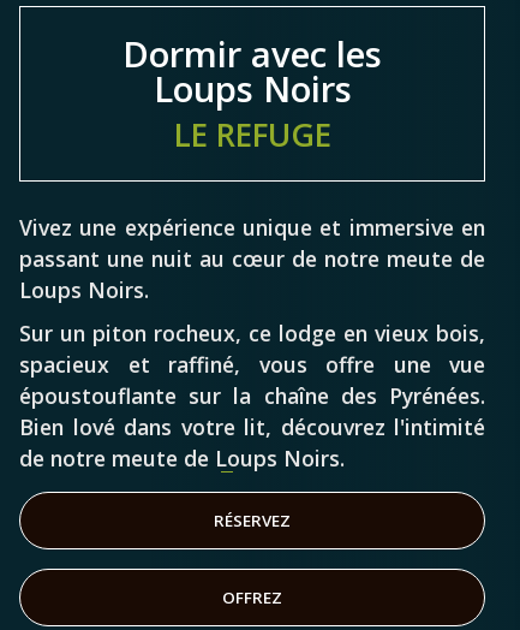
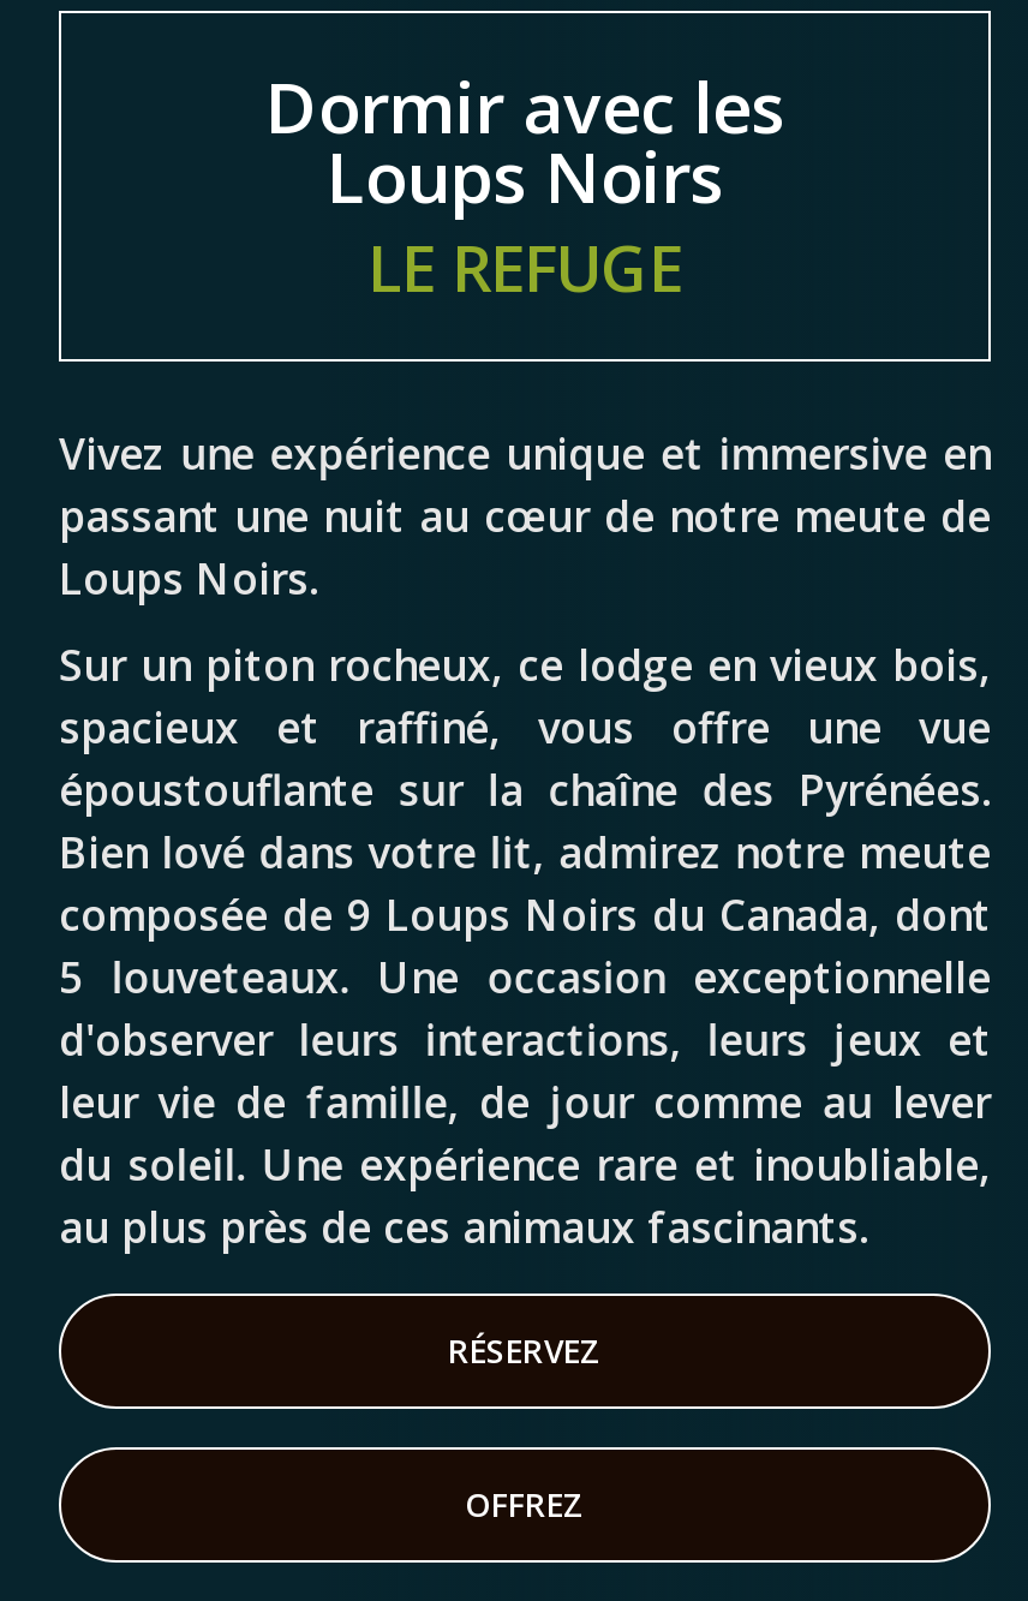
- Bien lové dans votre lit, découvrez l'intimité
- de notre meute de Loups Noirs.
+ Bien lové dans votre lit, admirez notre meute
+ composée de 9 Loups Noirs du Canada, dont
+ 5 louveteaux. Une occasion exceptionnelle
+ d'observer leurs interactions, leurs jeux et
+ leur vie de famille, de jour comme au lever
+ du soleil. Une expérience rare et inoubliable,
+ au plus près de ces animaux fascinants.
